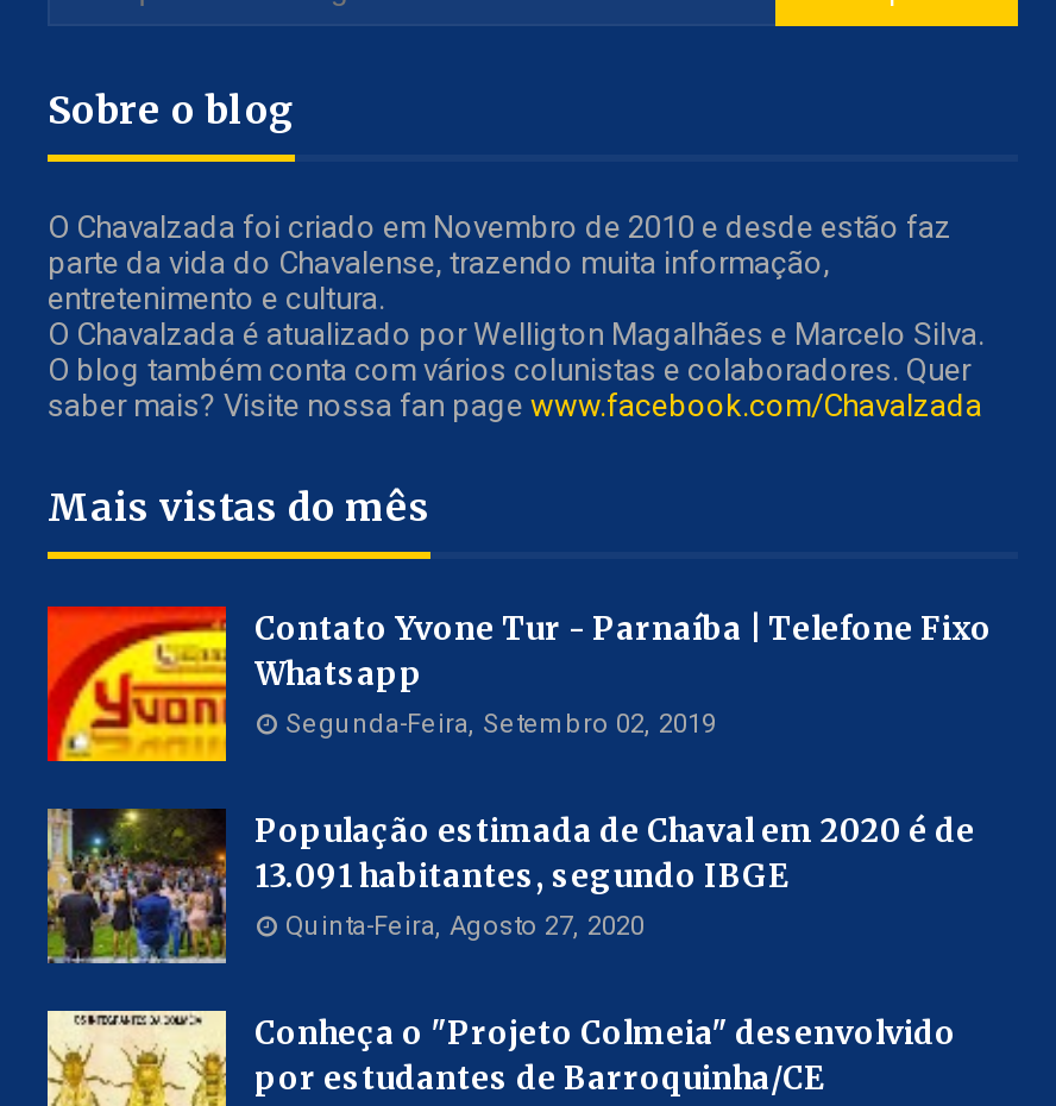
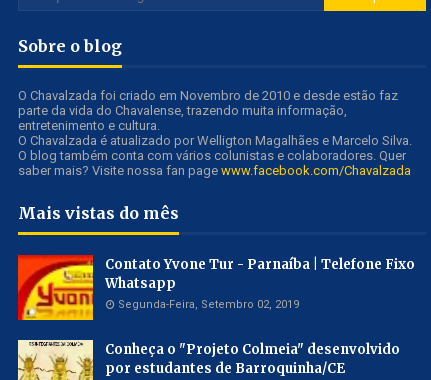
- [image]
- População estimada de Chaval em 2020 é de
- 13.091 habitantes, segundo IBGE
- Quinta-Feira, Agosto 27, 2020
